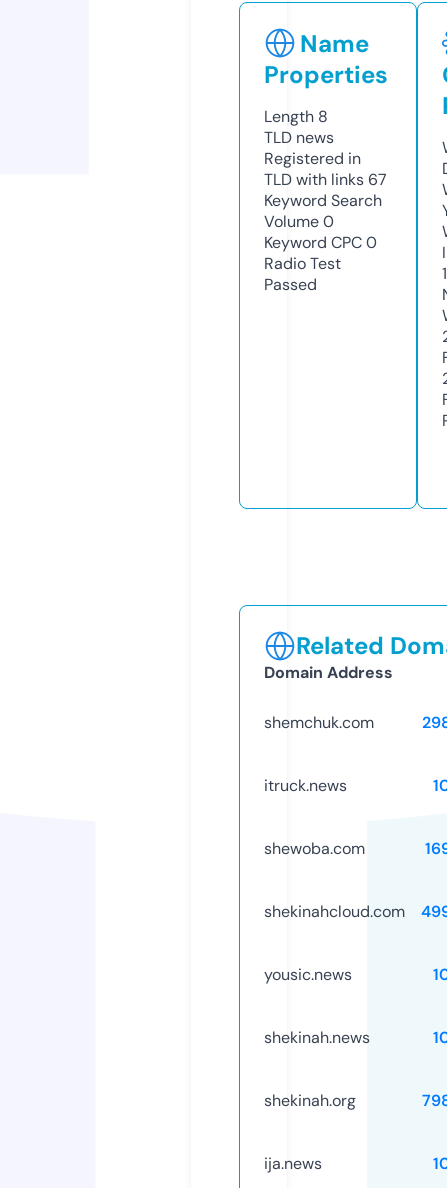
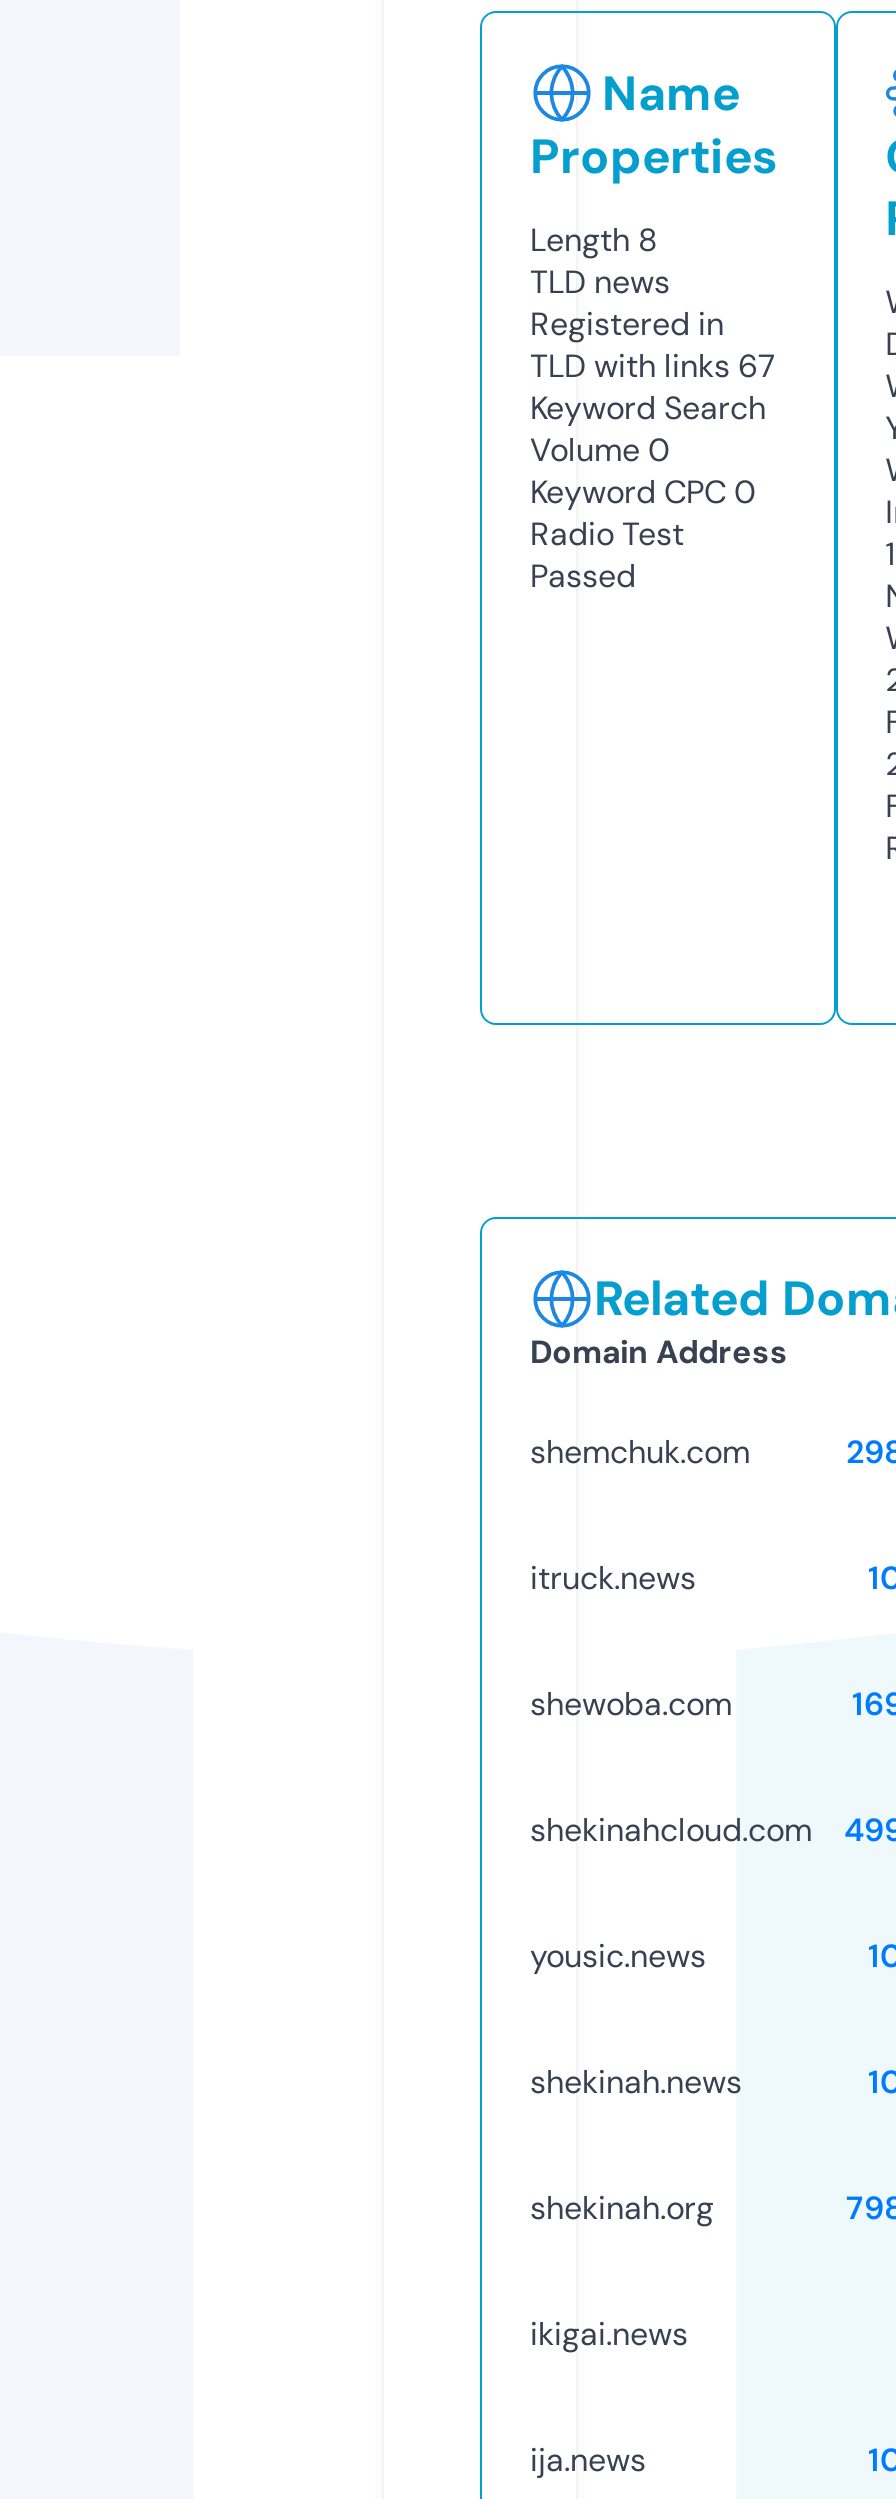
+ ikigai.news
